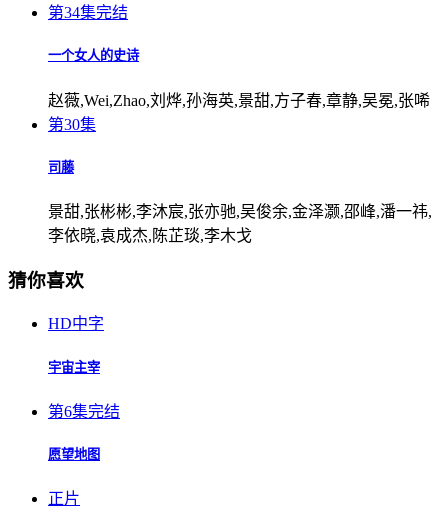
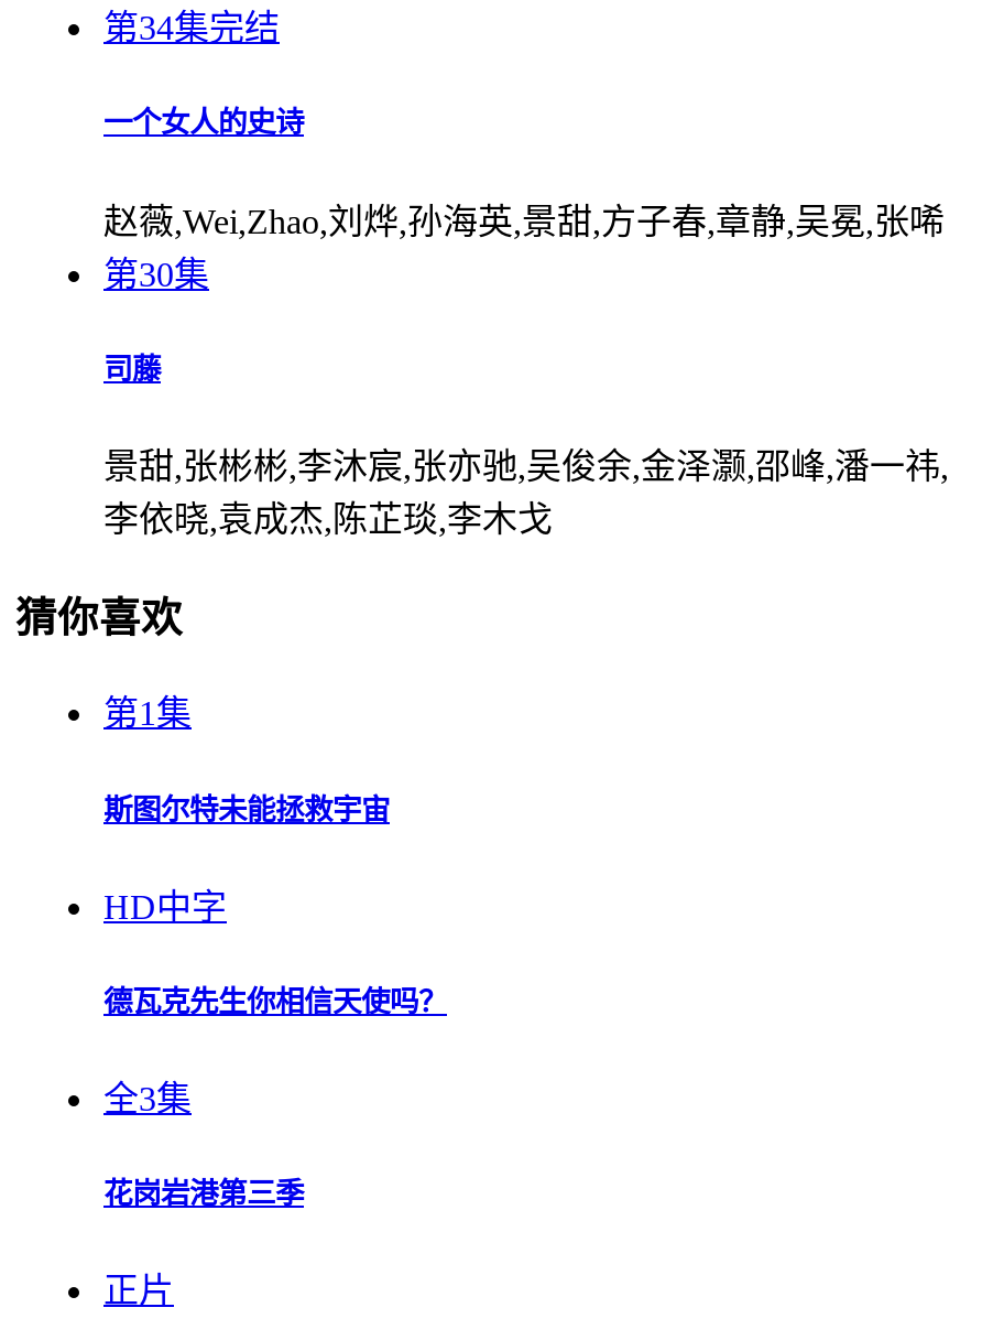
+ 第1集
+ 斯图尔特未能拯救宇宙

- 宇宙主宰
+ 德瓦克先生你相信天使吗？

- 第6集完结
+ 全3集

- 愿望地图
+ 花岗岩港第三季
